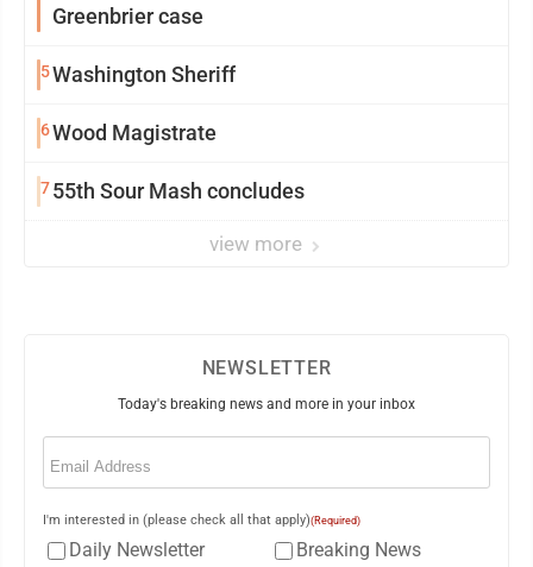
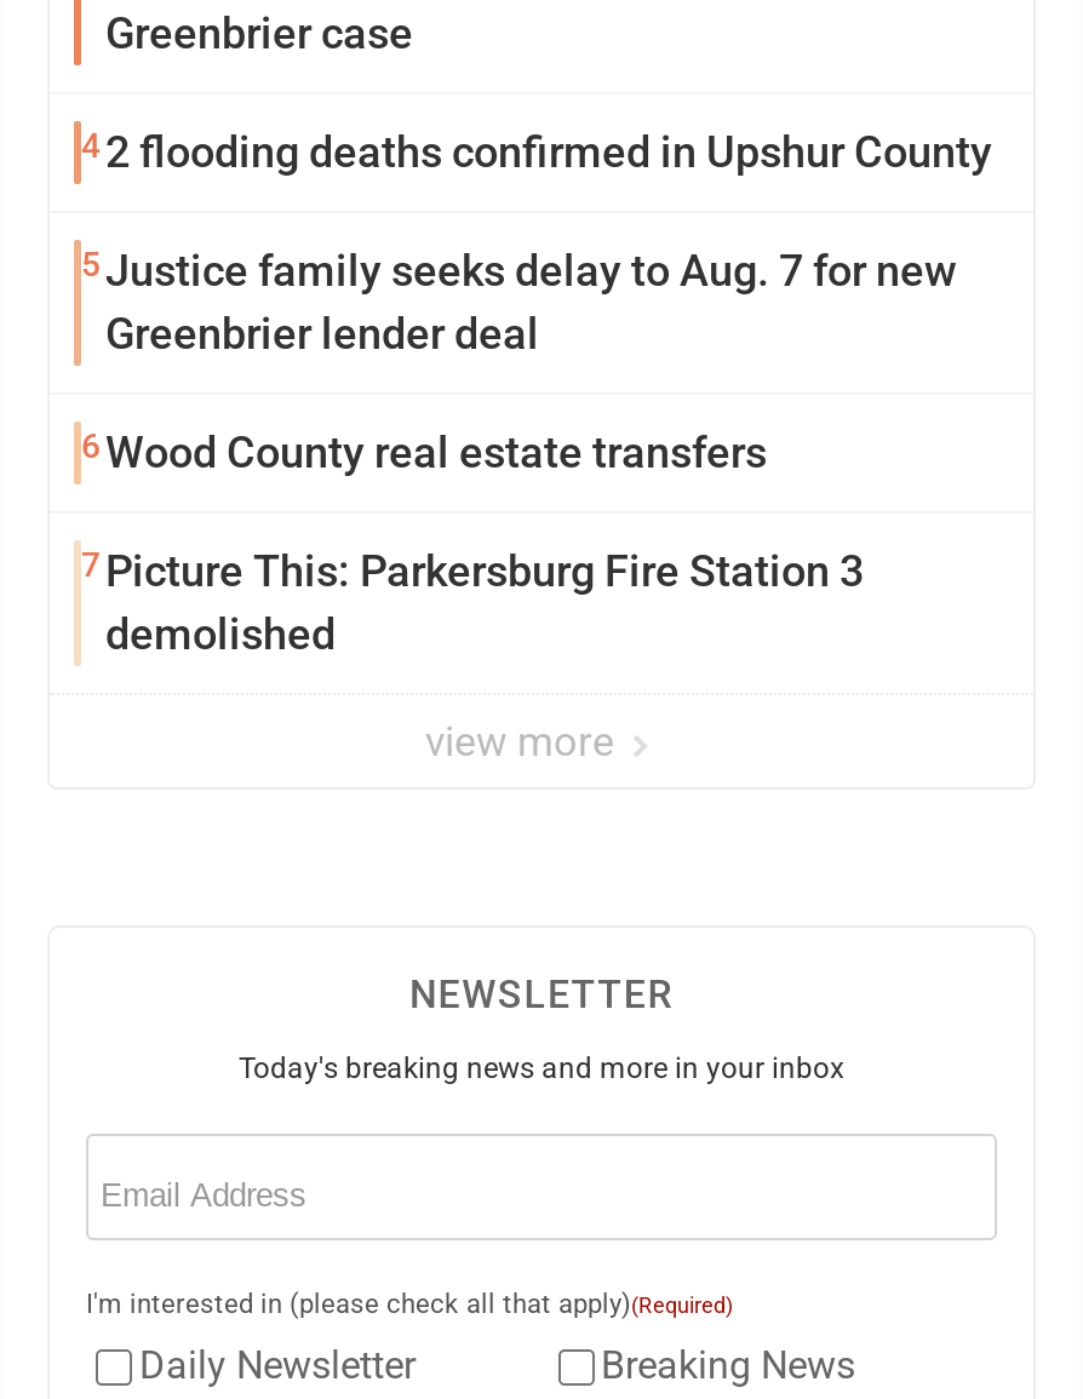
- 5 Washington Sheriff
- 6 Wood Magistrate
- 7 55th Sour Mash concludes
+ 4 2 flooding deaths confirmed in Upshur County
+ 5 Justice family seeks delay to Aug. 7 for new
+ Greenbrier lender deal
+ 6 Wood County real estate transfers
+ 7 Picture This: Parkersburg Fire Station 3
+ demolished
